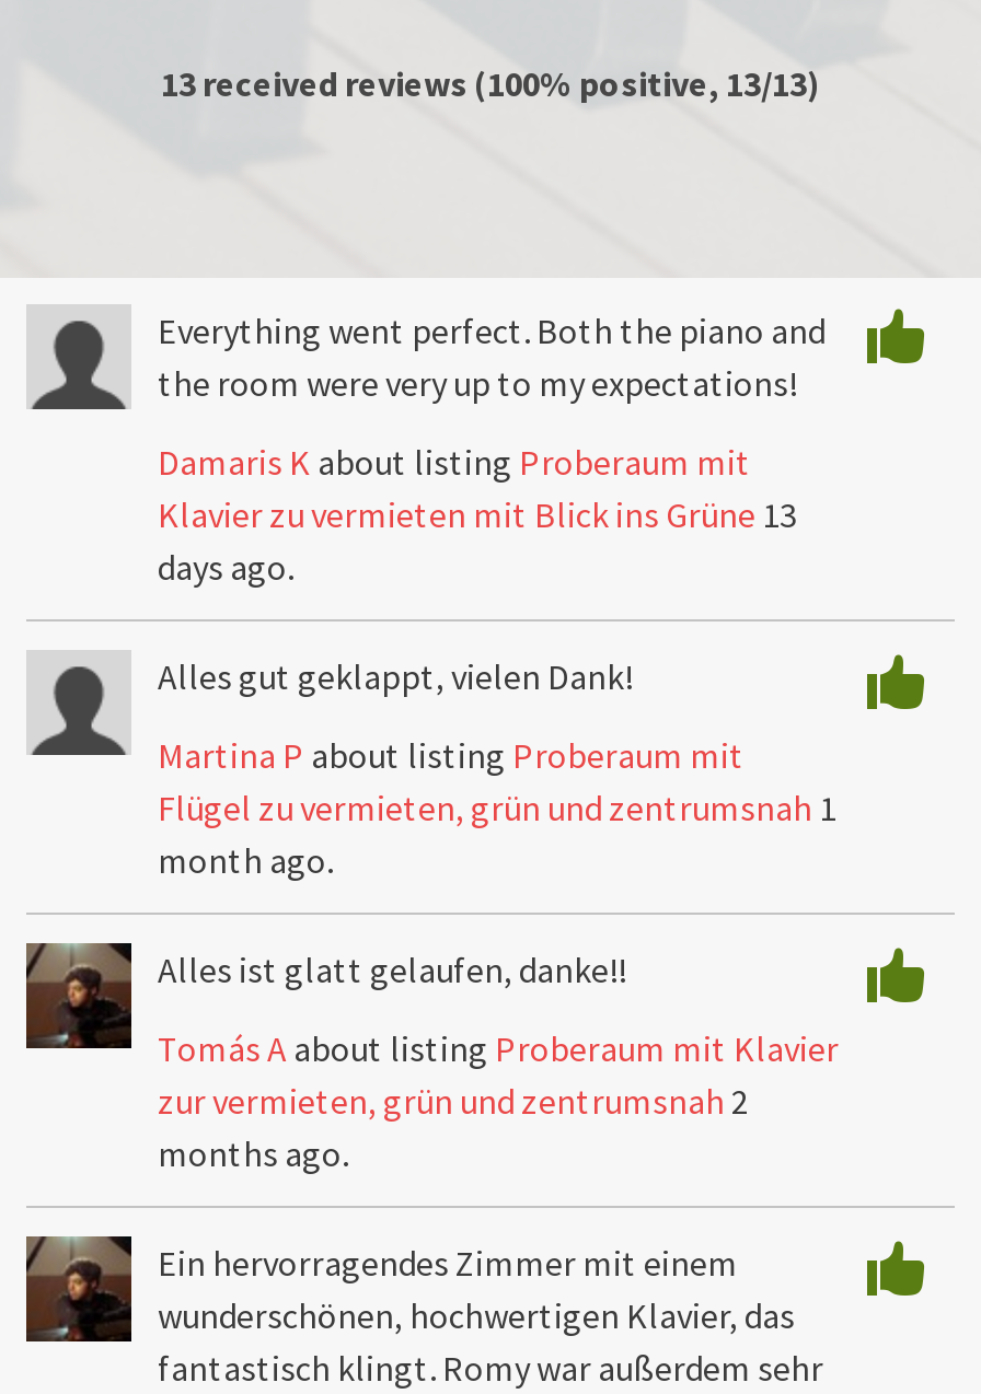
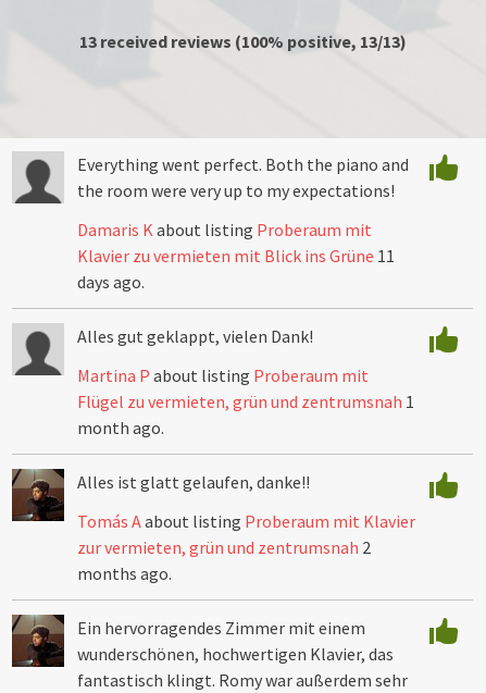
- Klavier zu vermieten mit Blick ins Grüne 13
+ Klavier zu vermieten mit Blick ins Grüne 11
